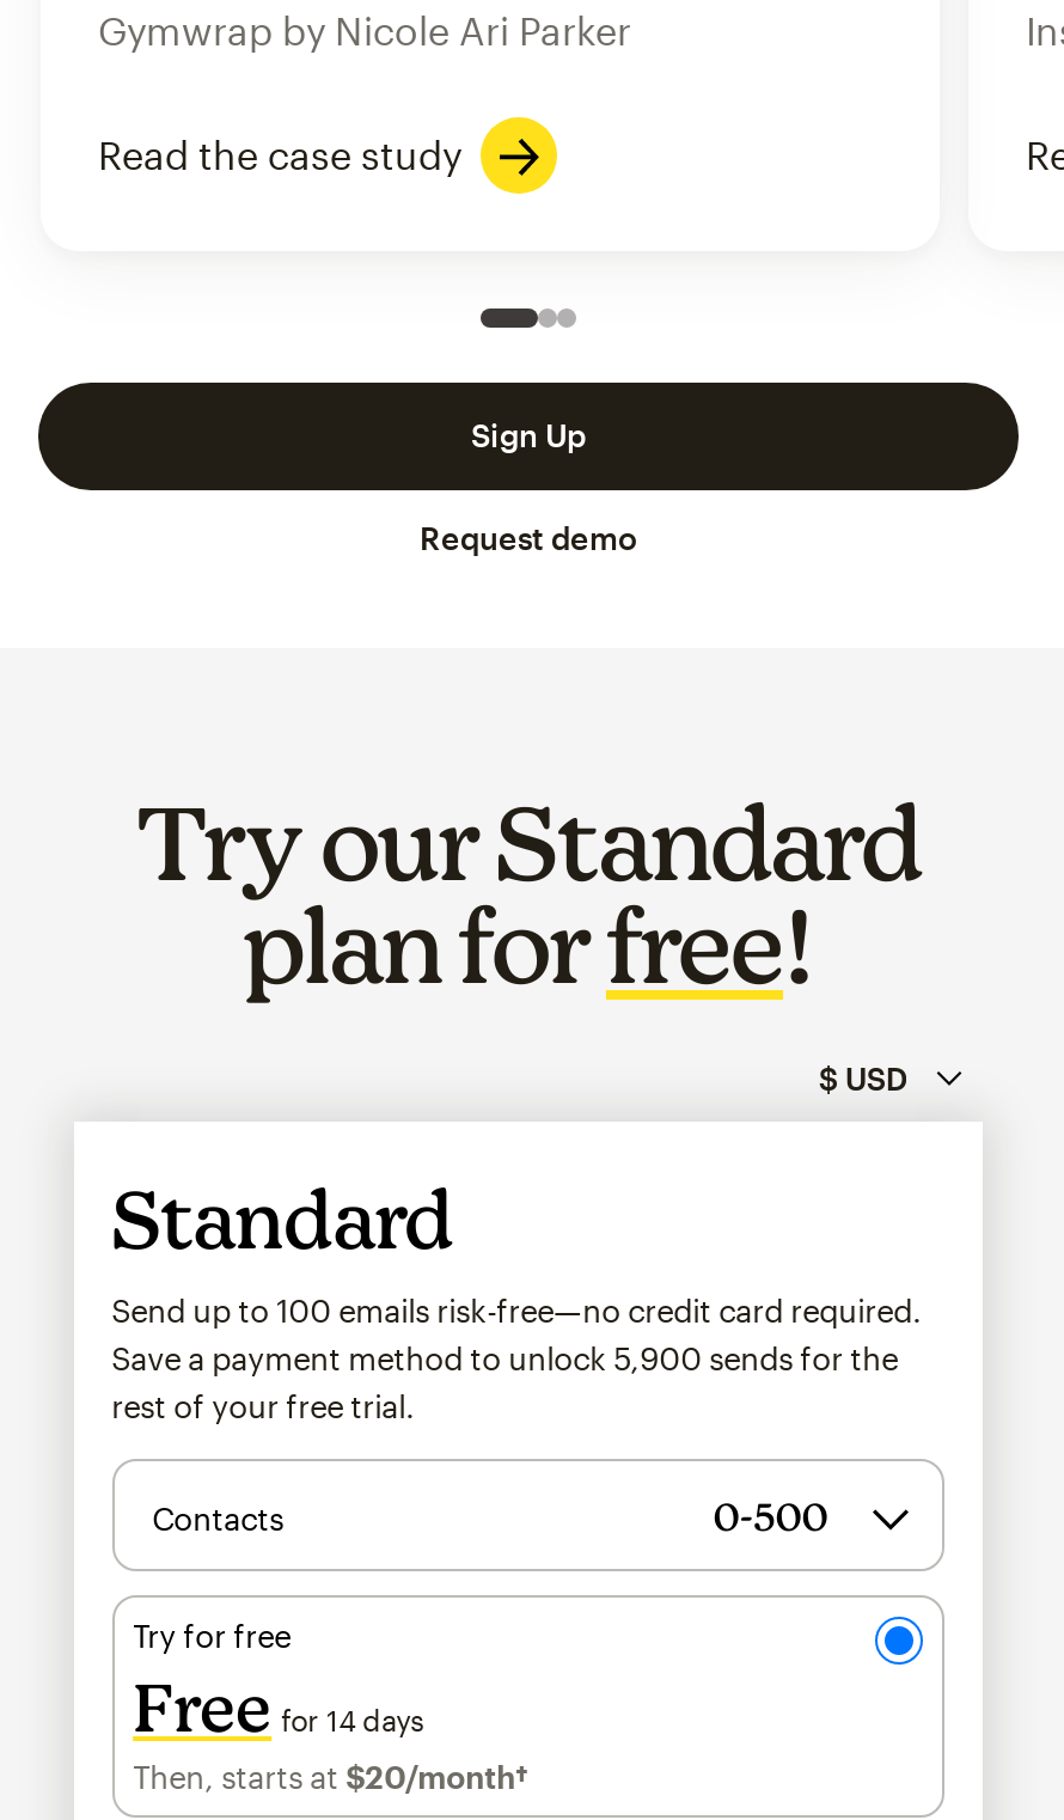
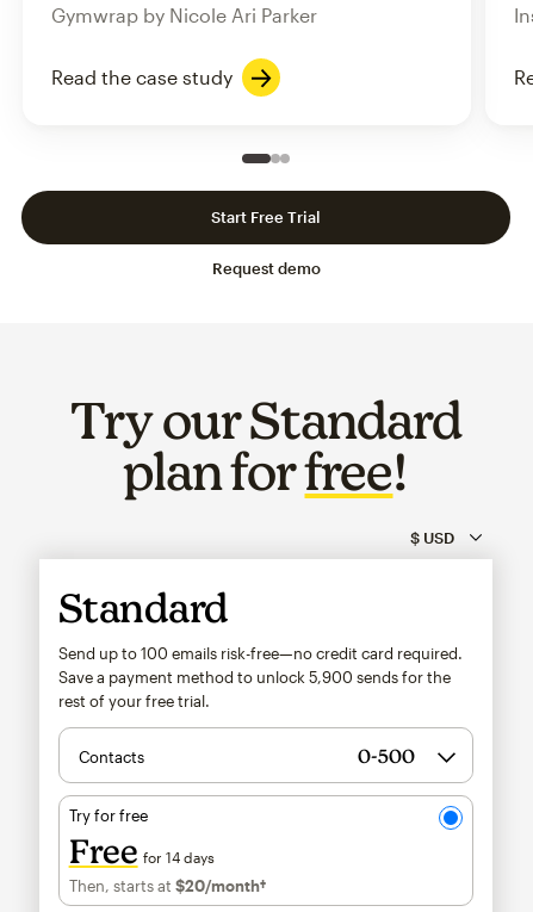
- Sign Up
+ Start Free Trial
